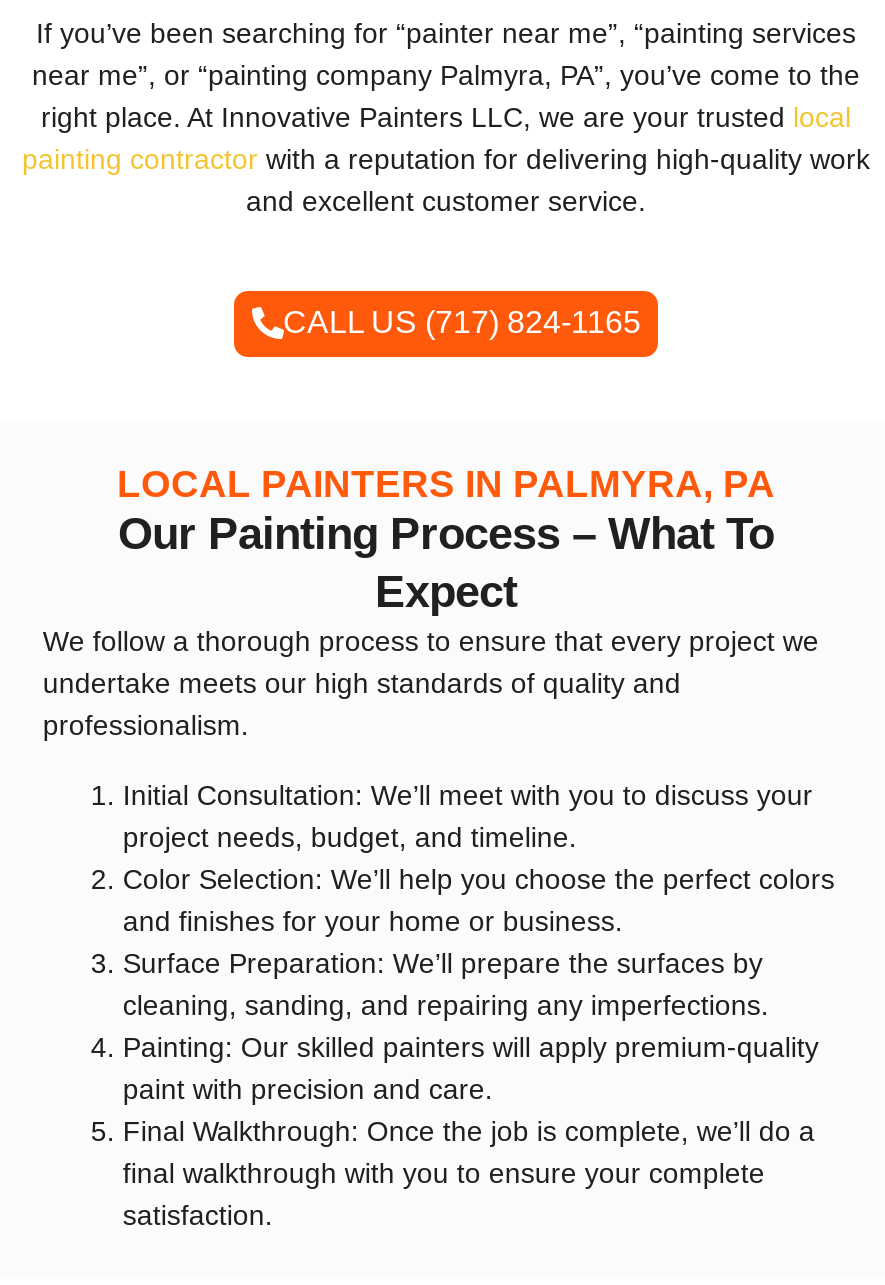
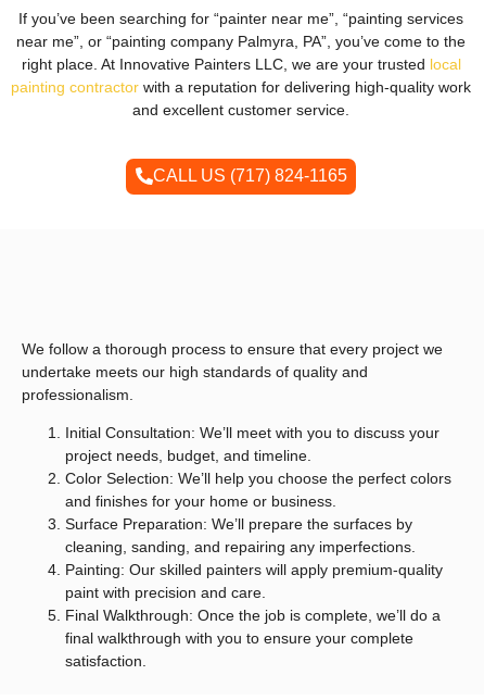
- LOCAL PAINTERS IN PALMYRA, PA
- Our Painting Process – What To
- Expect
